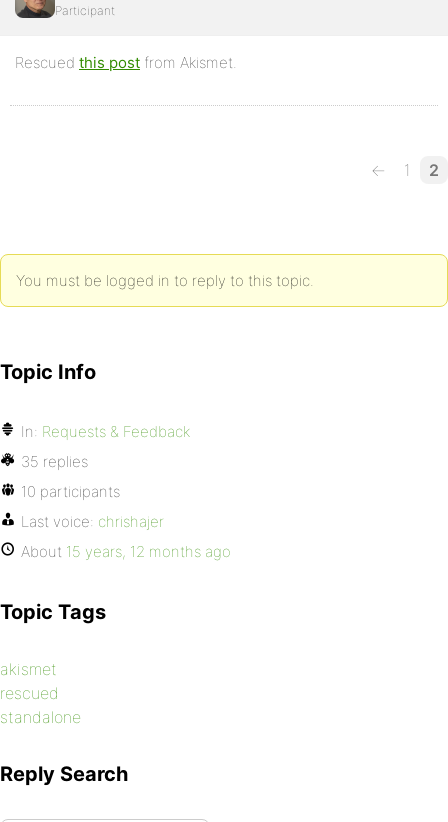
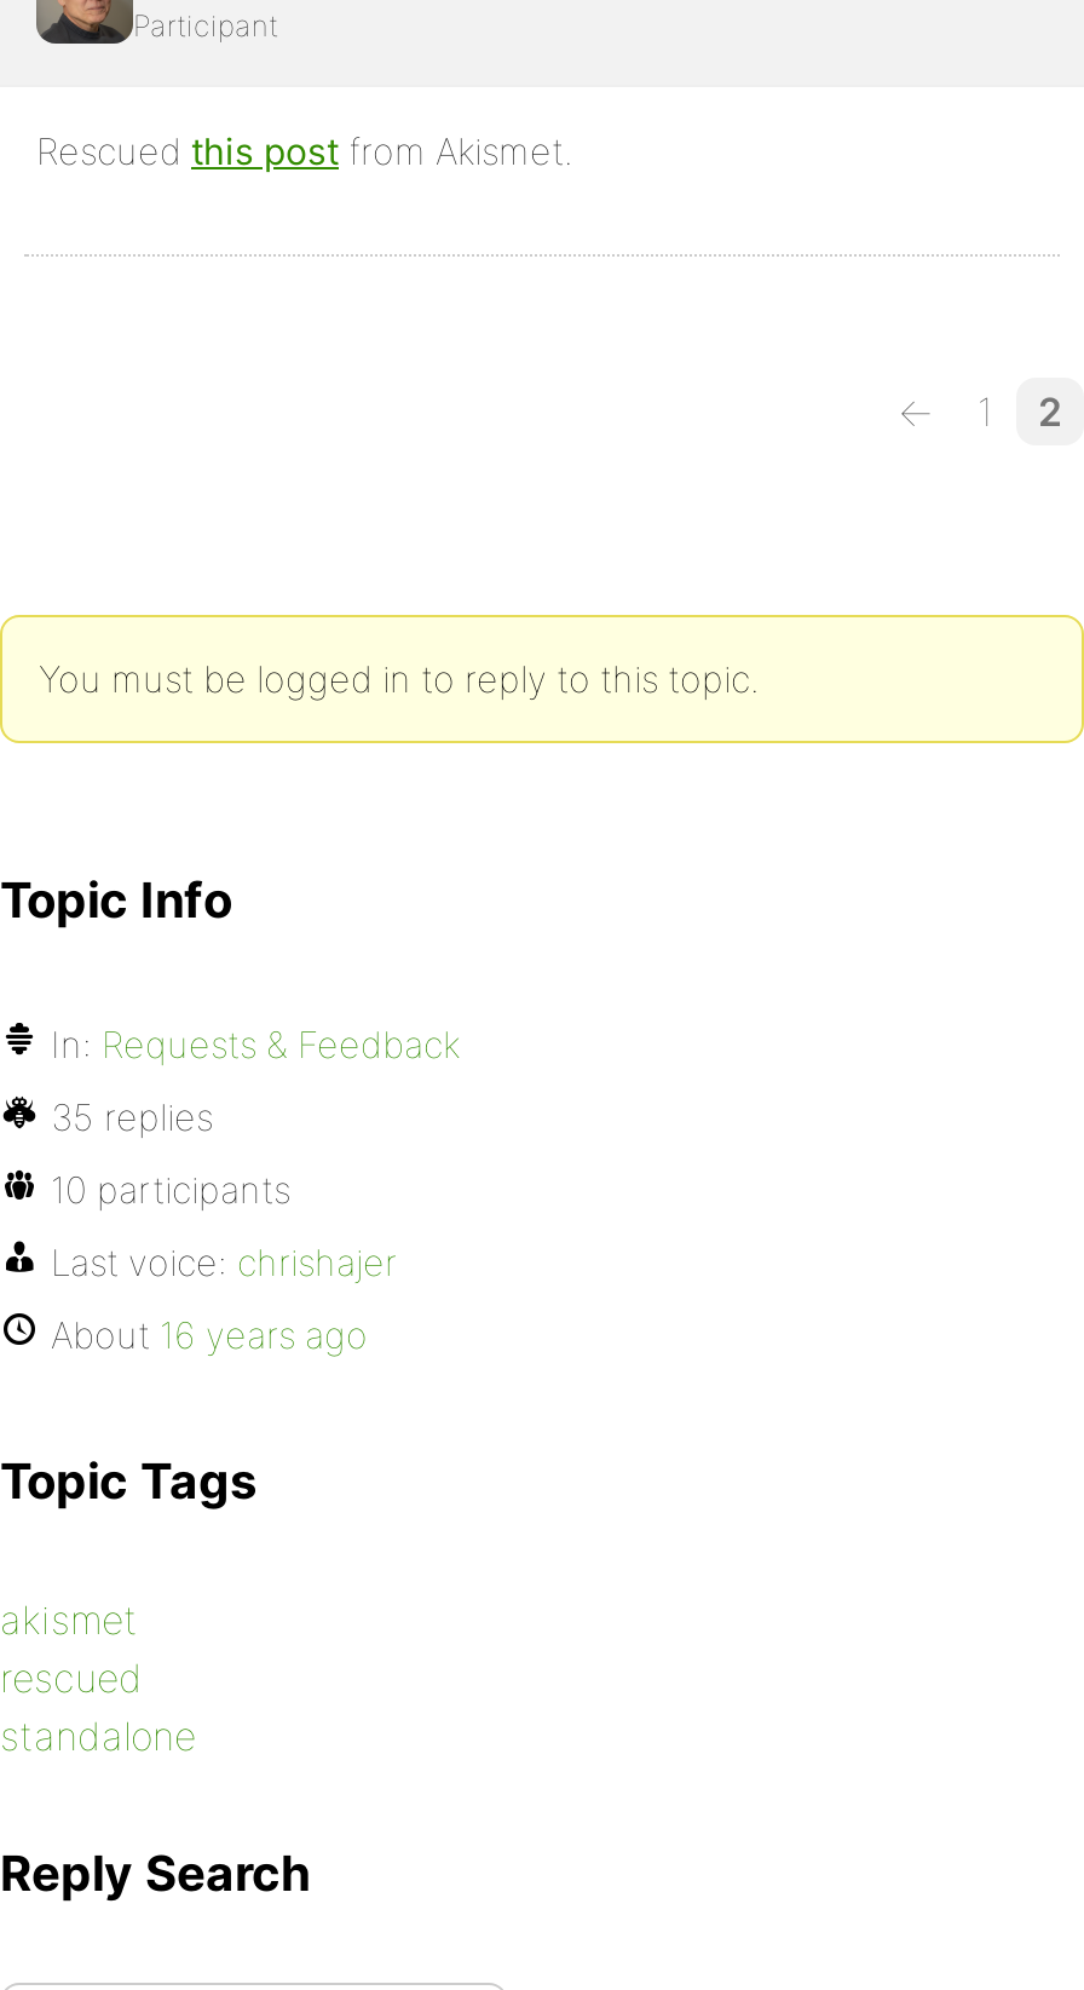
- About 15 years, 12 months ago
+ About 16 years ago
